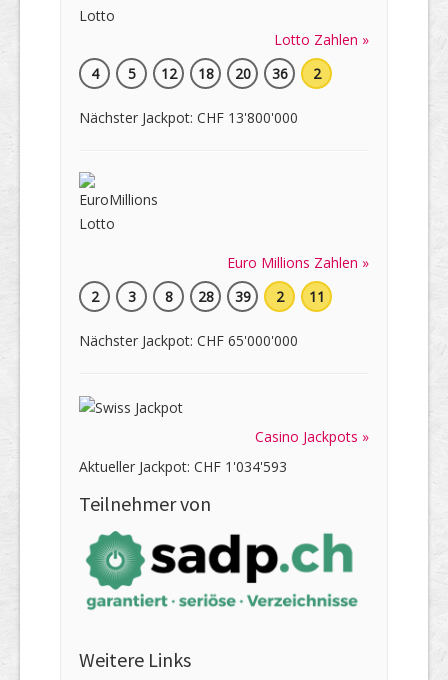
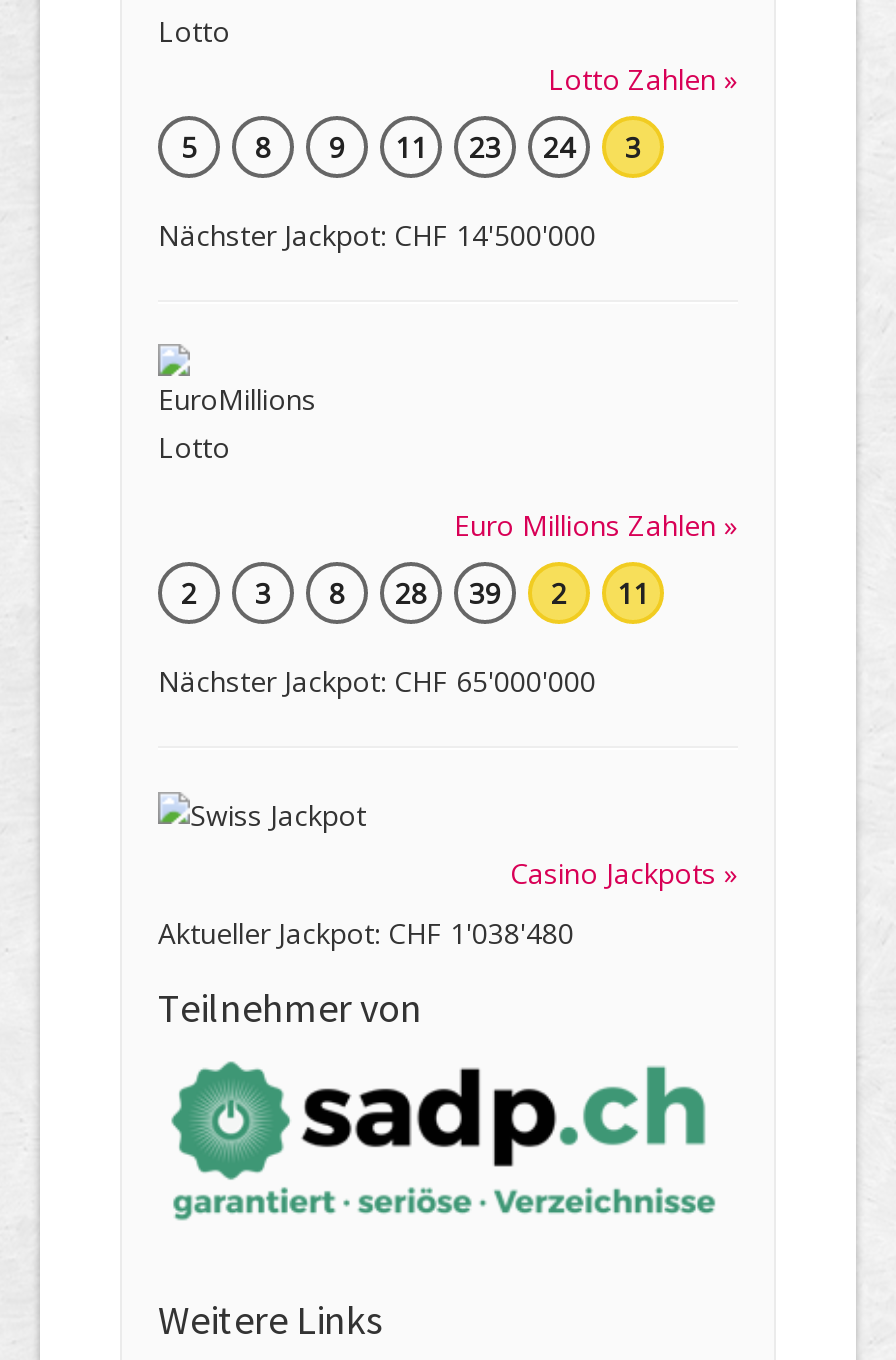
- 4

- 12
- 18
- 20
- 36
- 2
+ 8
+ 9
+ 11
+ 23
+ 24
+ 3

- Nächster Jackpot: CHF 13'800'000
+ Nächster Jackpot: CHF 14'500'000

- Aktueller Jackpot: CHF 1'034'593
+ Aktueller Jackpot: CHF 1'038'480
